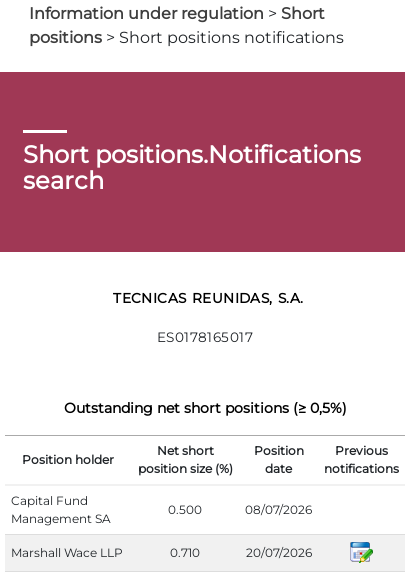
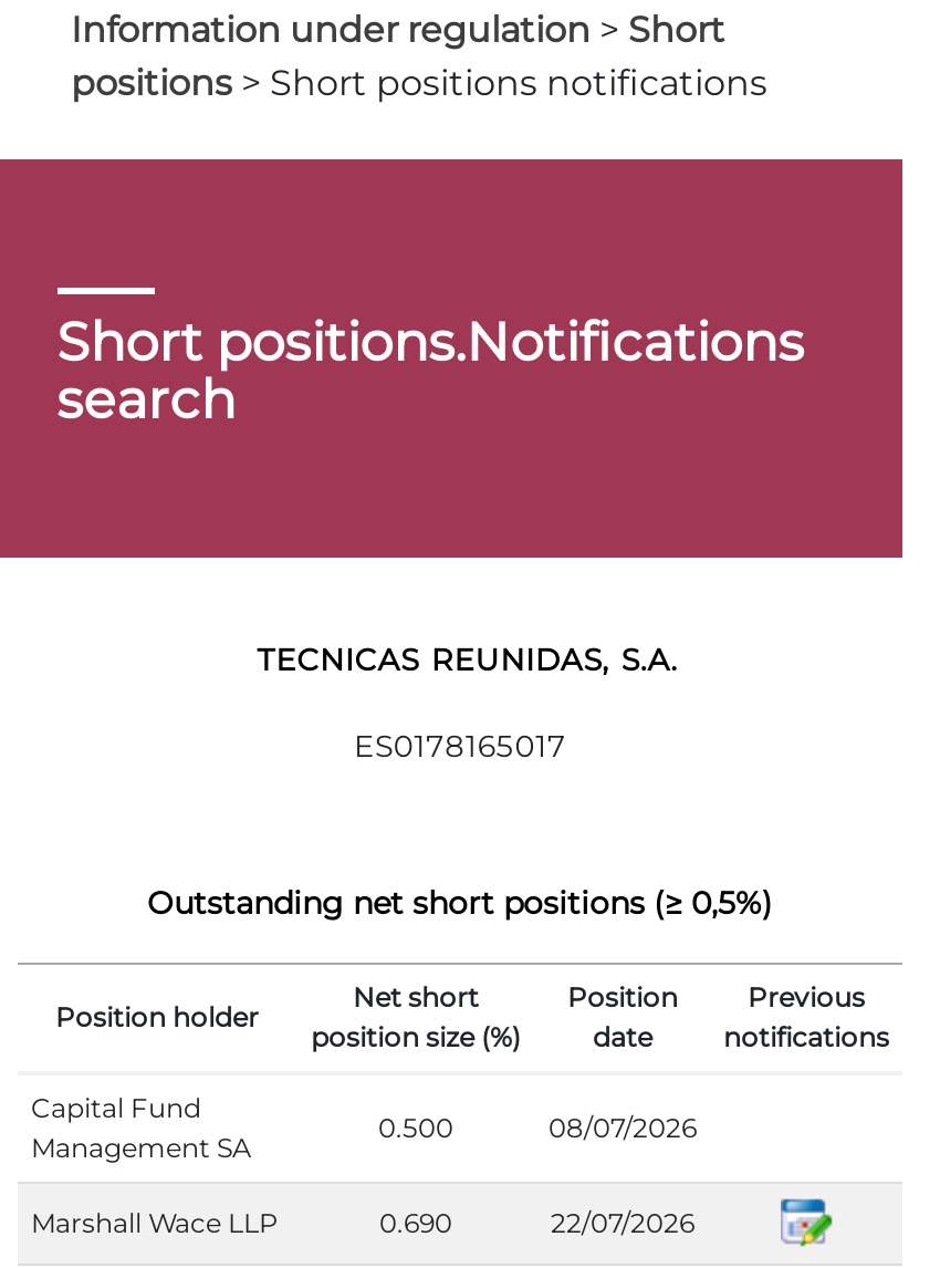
- 0.710
+ 0.690

- 20/07/2026
+ 22/07/2026
